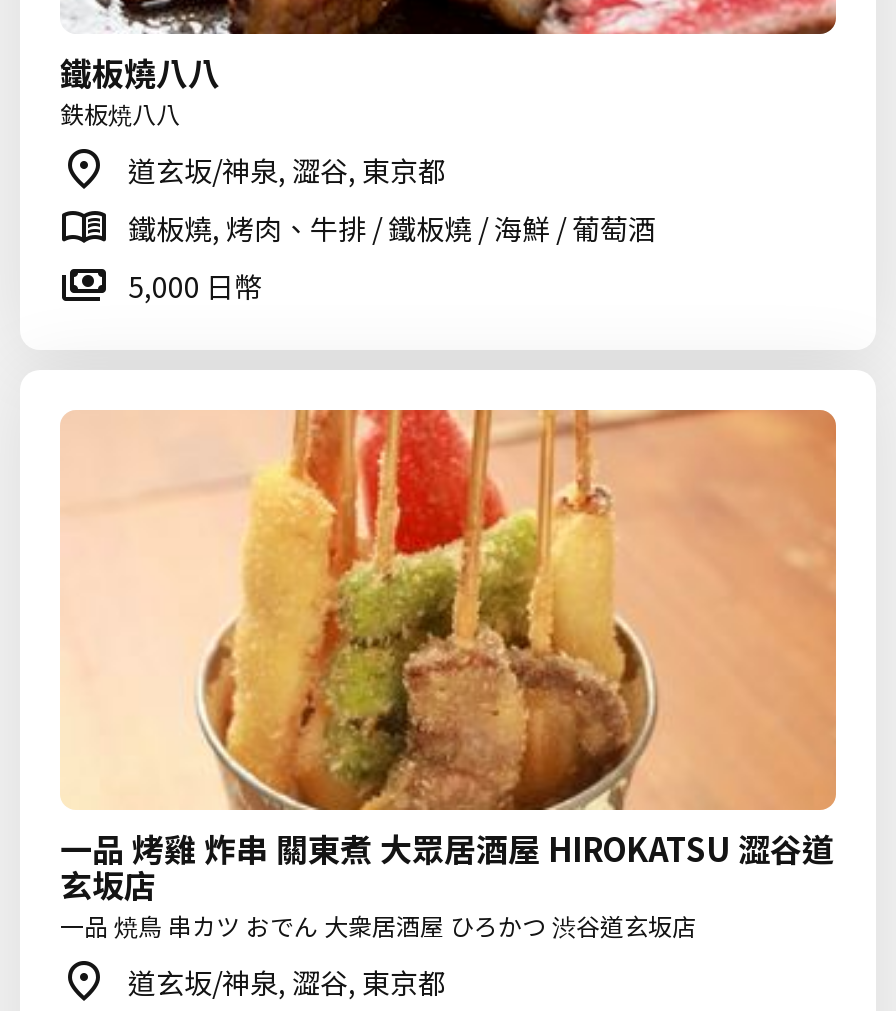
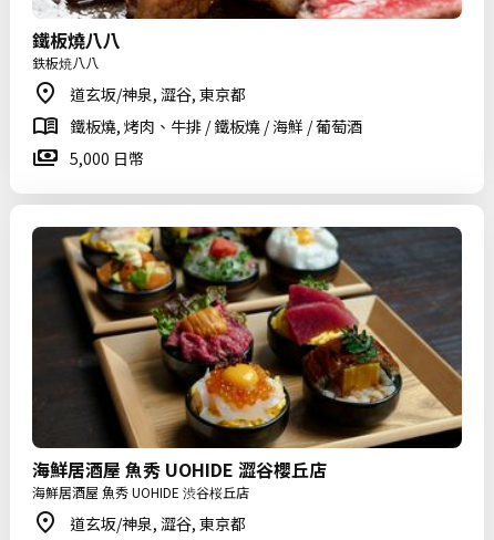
- [image]
- 一品 烤雞 炸串 關東煮 大眾居酒屋 HIROKATSU 澀谷道
- 玄坂店
- 一品 焼鳥 串カツ おでん 大衆居酒屋 ひろかつ 渋谷道玄坂店
+ [image]
+ 海鮮居酒屋 魚秀 UOHIDE 澀谷櫻丘店
+ 海鮮居酒屋 魚秀 UOHIDE 渋谷桜丘店
